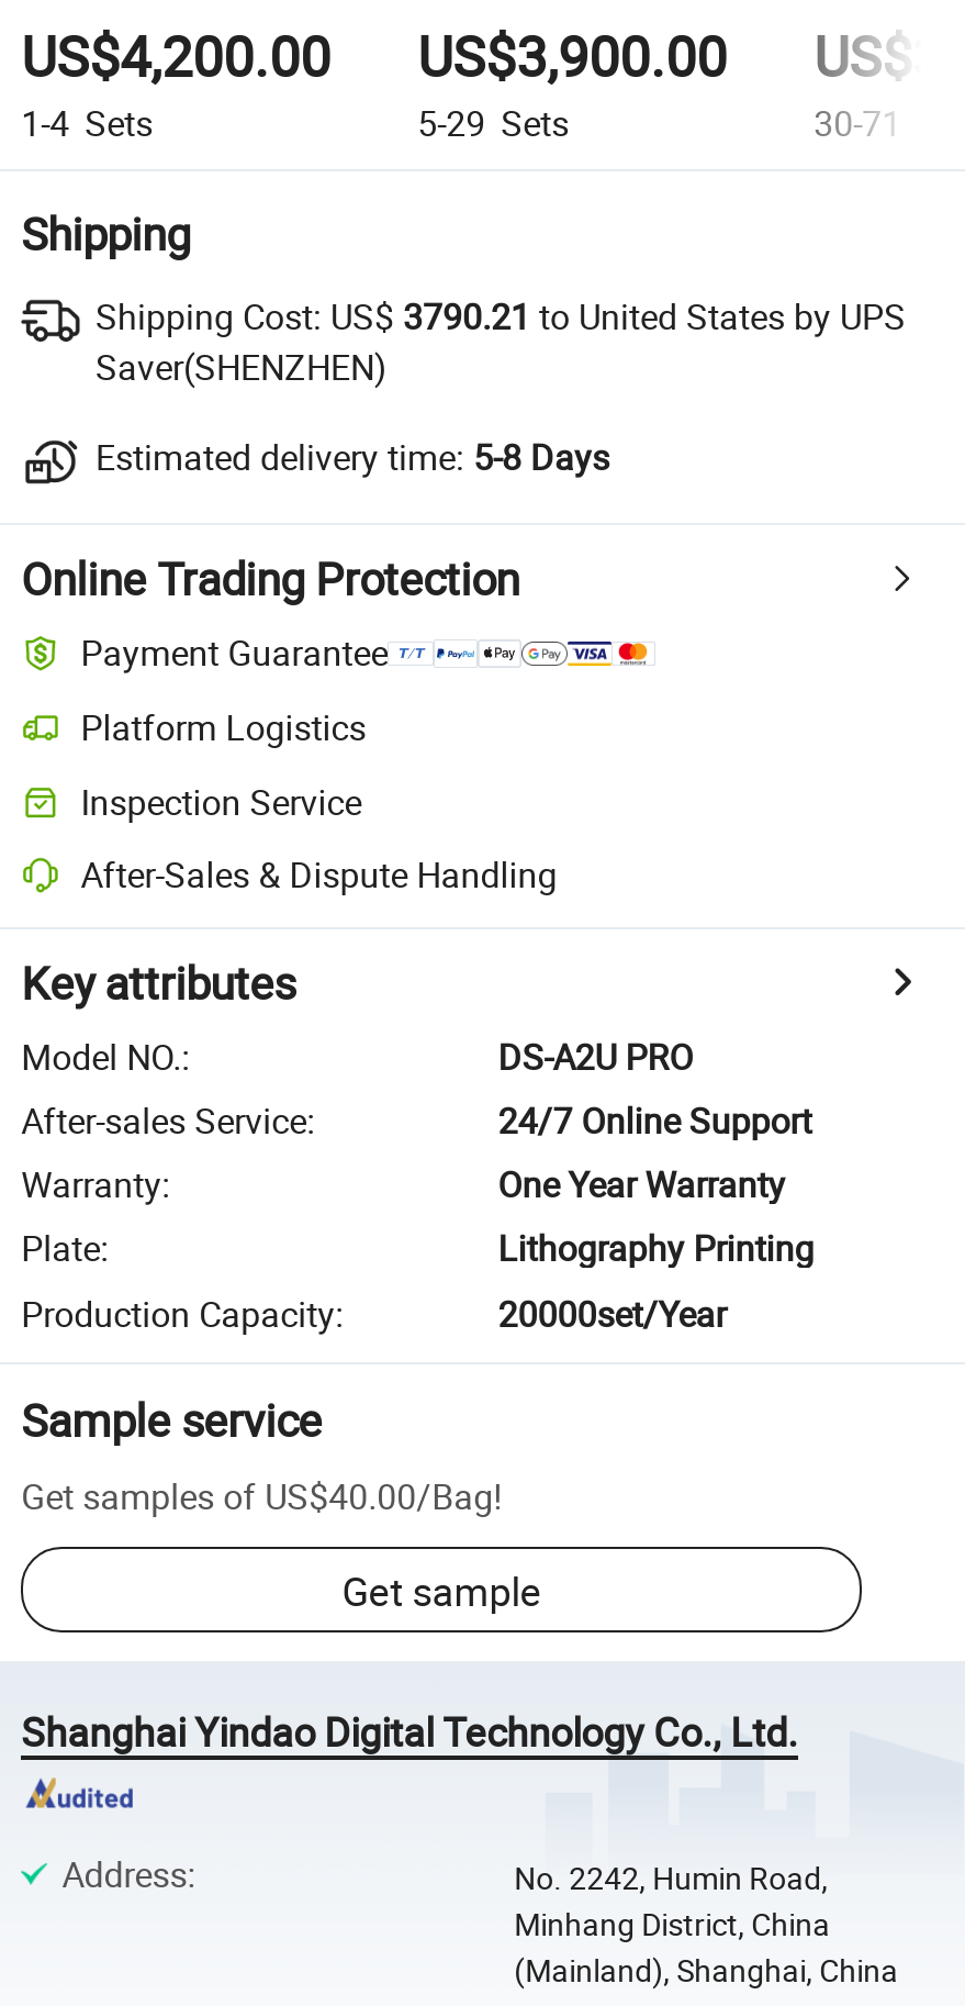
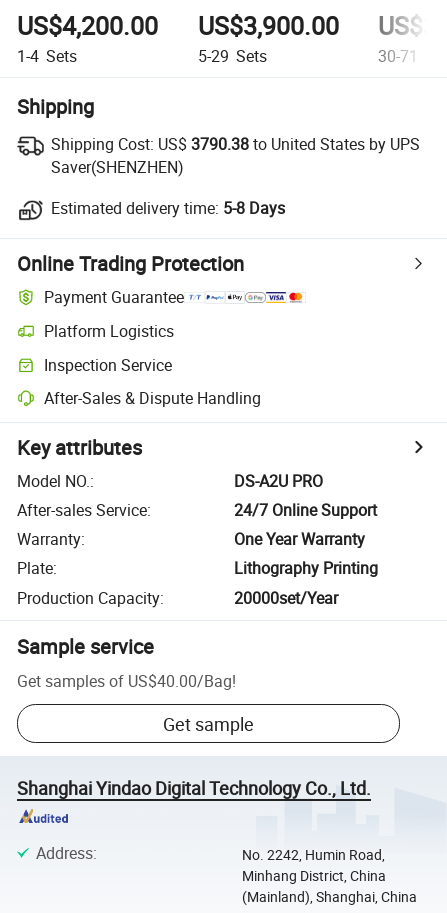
- Shipping Cost: US$3790.21 to United States by UPS
+ Shipping Cost: US$3790.38 to United States by UPS
